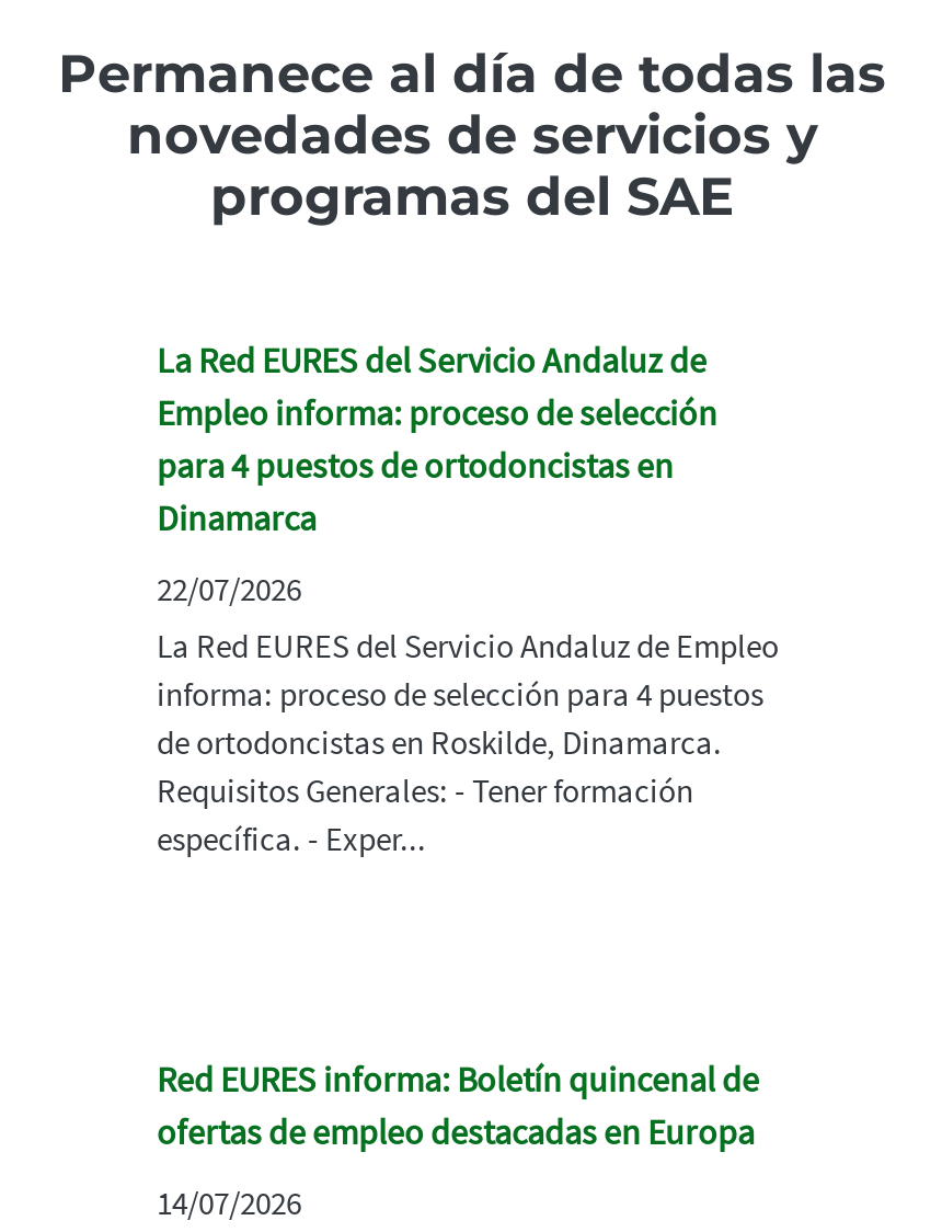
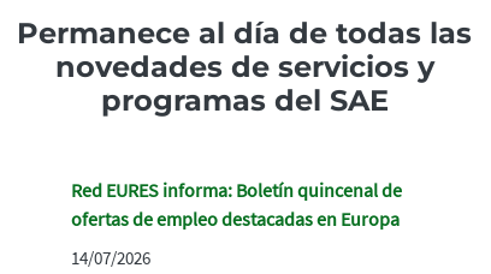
- La Red EURES del Servicio Andaluz de
- Empleo informa: proceso de selección
- para 4 puestos de ortodoncistas en
- Dinamarca
- 22/07/2026
- La Red EURES del Servicio Andaluz de Empleo
- informa: proceso de selección para 4 puestos
- de ortodoncistas en Roskilde, Dinamarca.
- Requisitos Generales: - Tener formación
- específica. - Exper...
